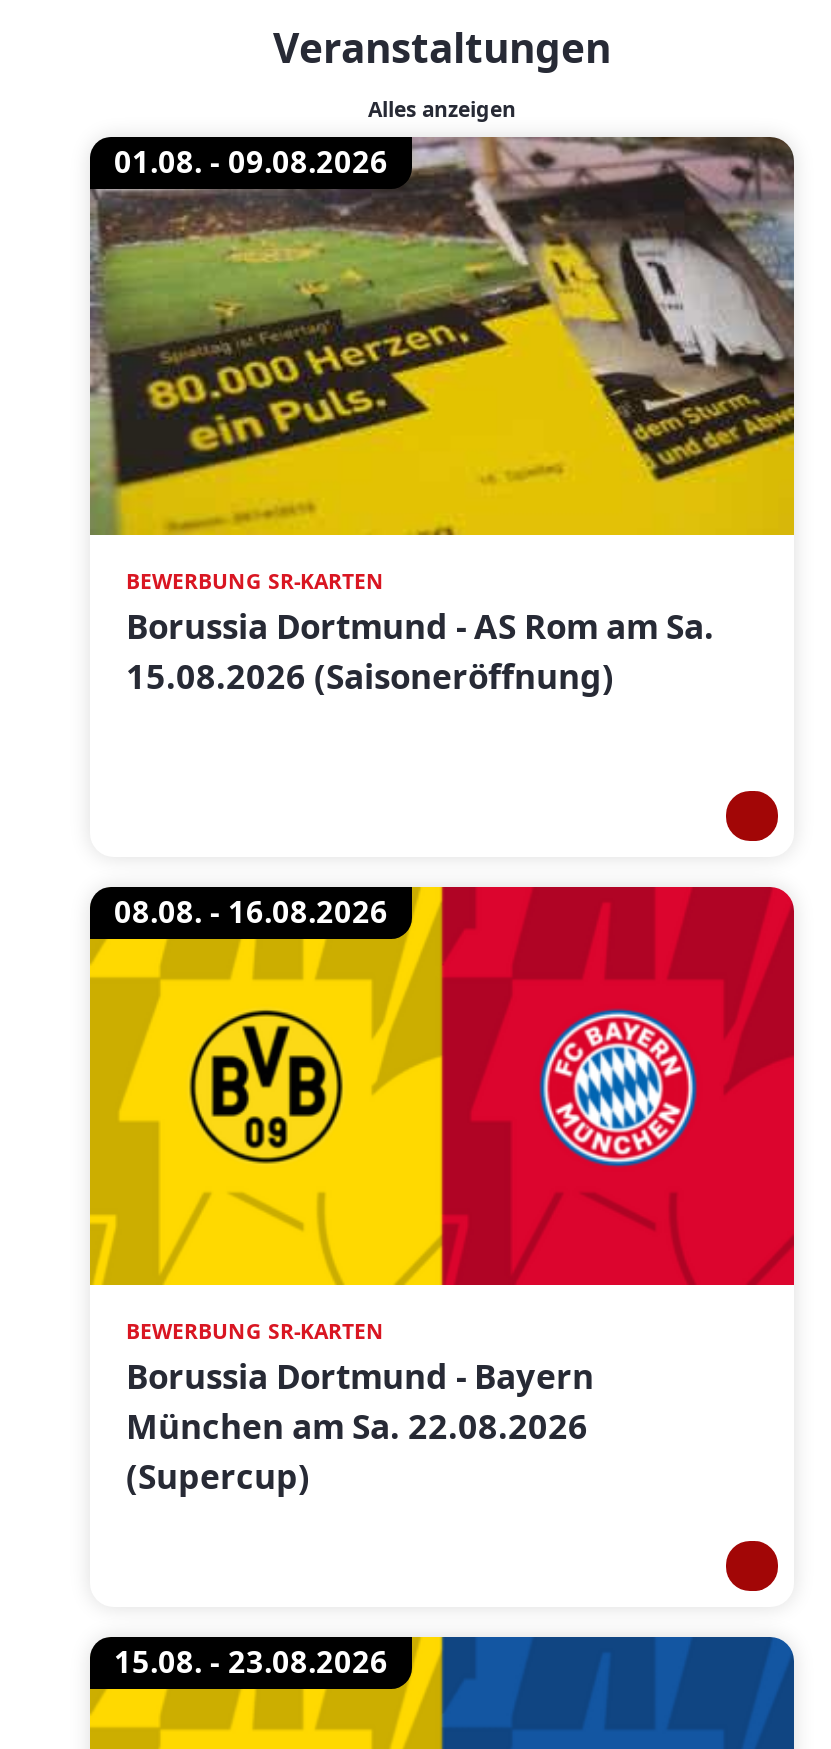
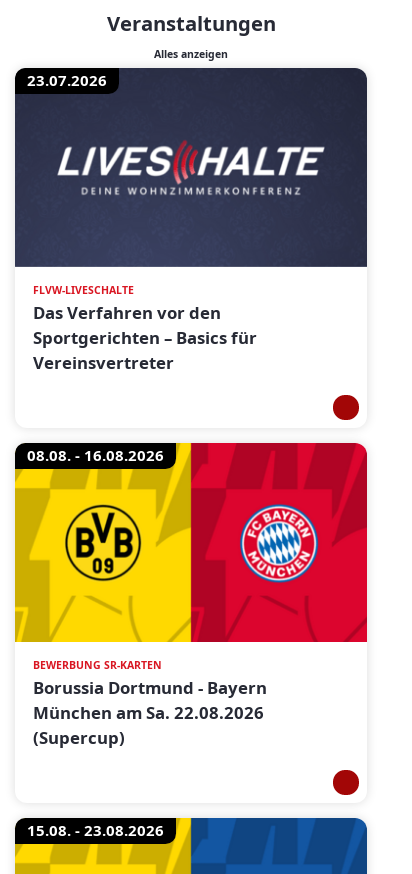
- [image]
- 01.08. - 09.08.2026
+ [image]
+ 23.07.2026

- BEWERBUNG SR-KARTEN
- Borussia Dortmund - AS Rom am Sa.
- 15.08.2026 (Saisoneröffnung)
+ FLVW-LIVESCHALTE
+ Das Verfahren vor den
+ Sportgerichten – Basics für
+ Vereinsvertreter
